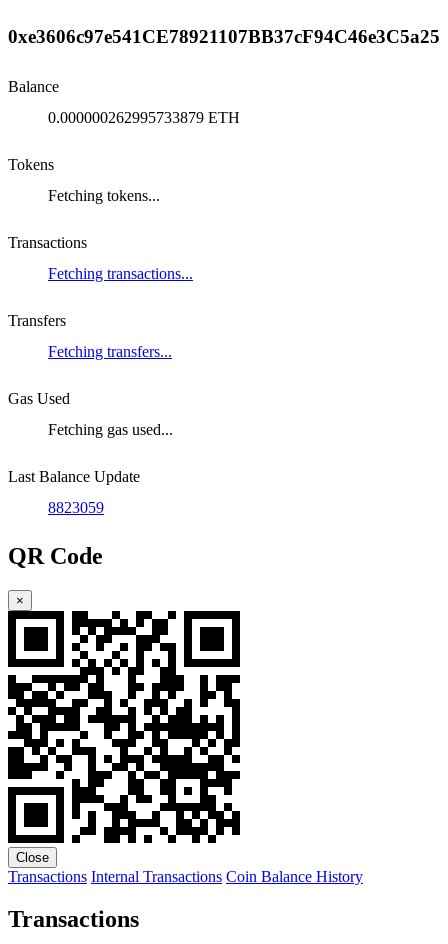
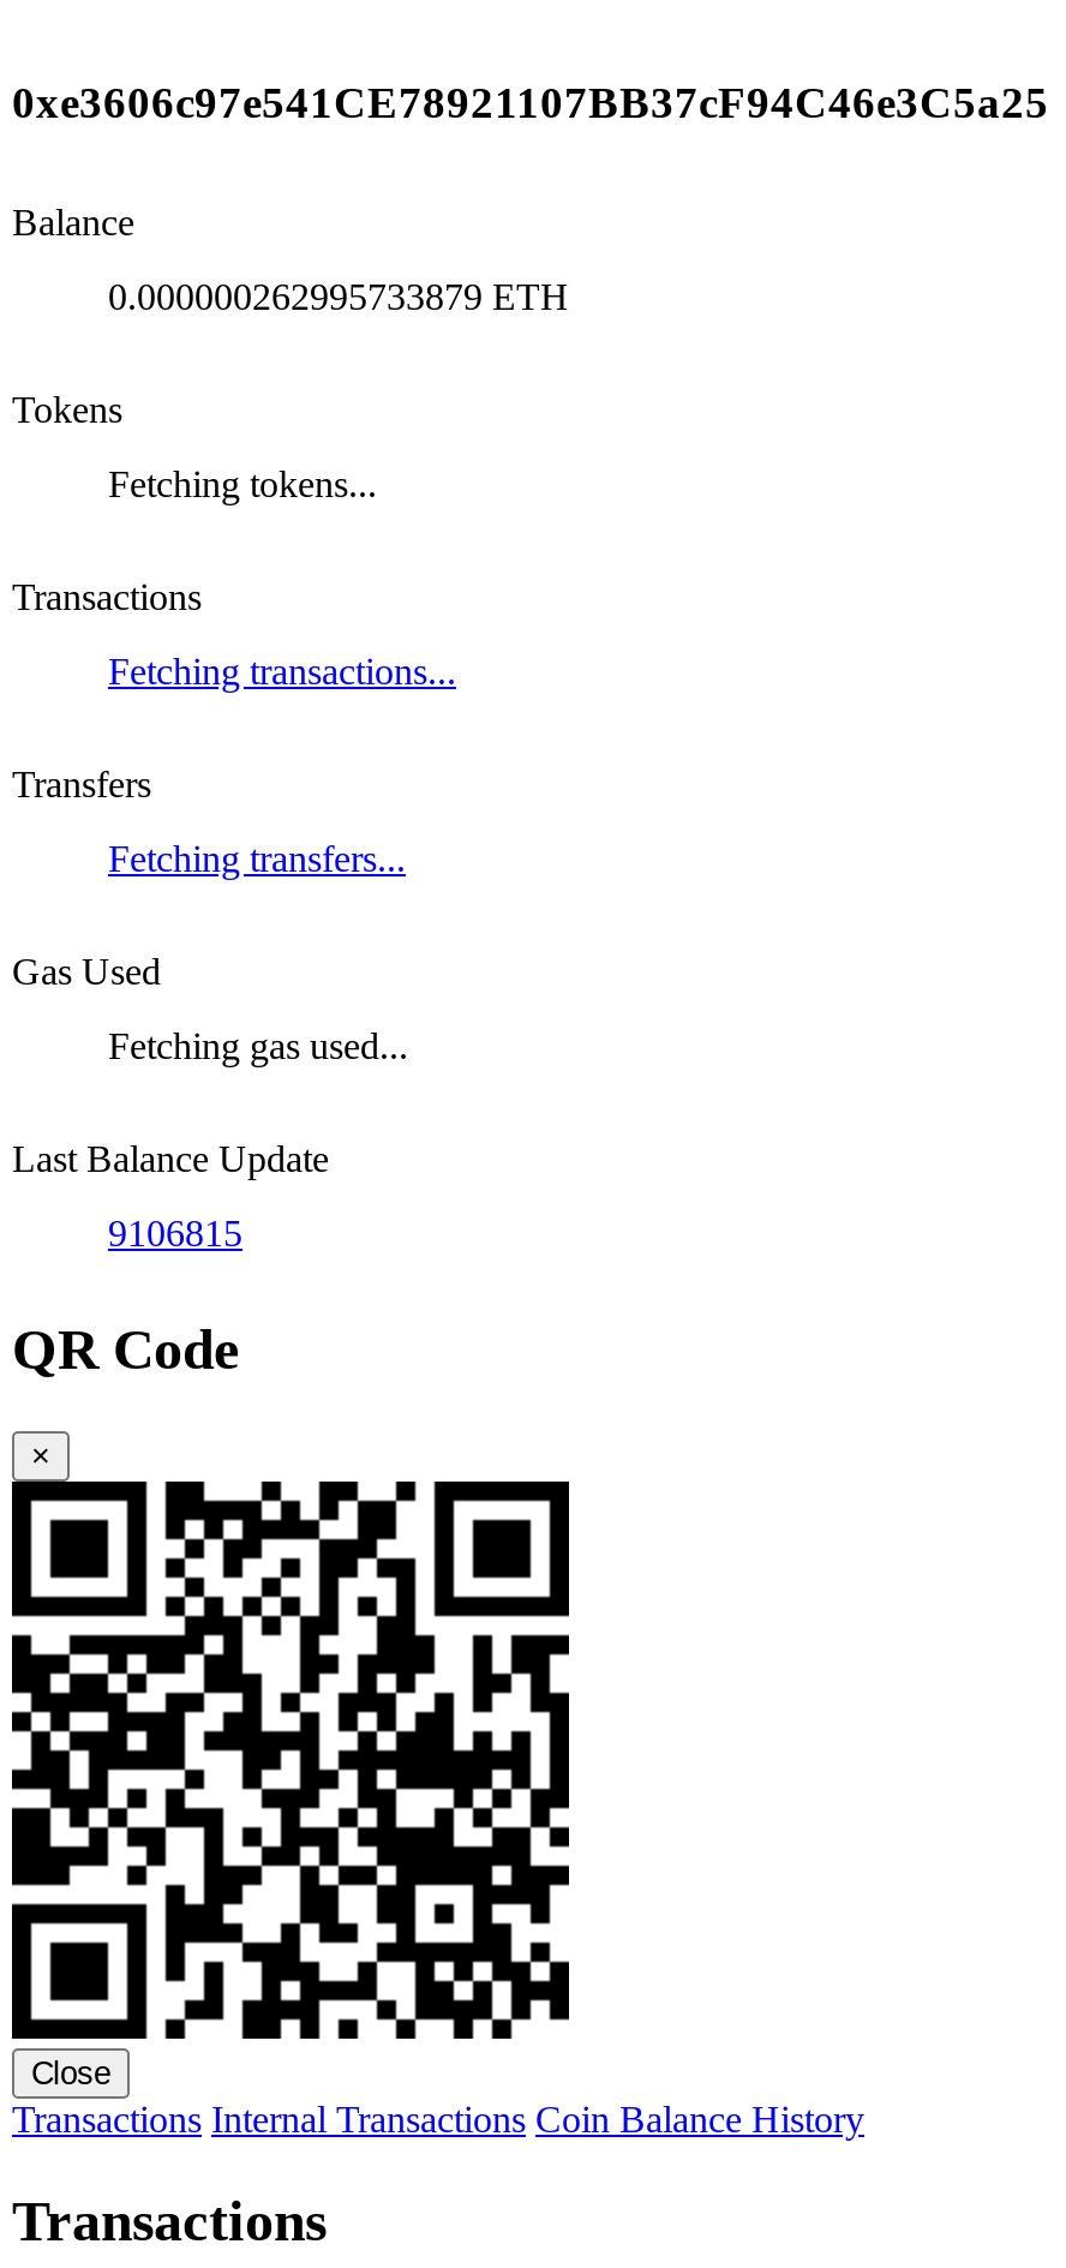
- 8823059
+ 9106815
